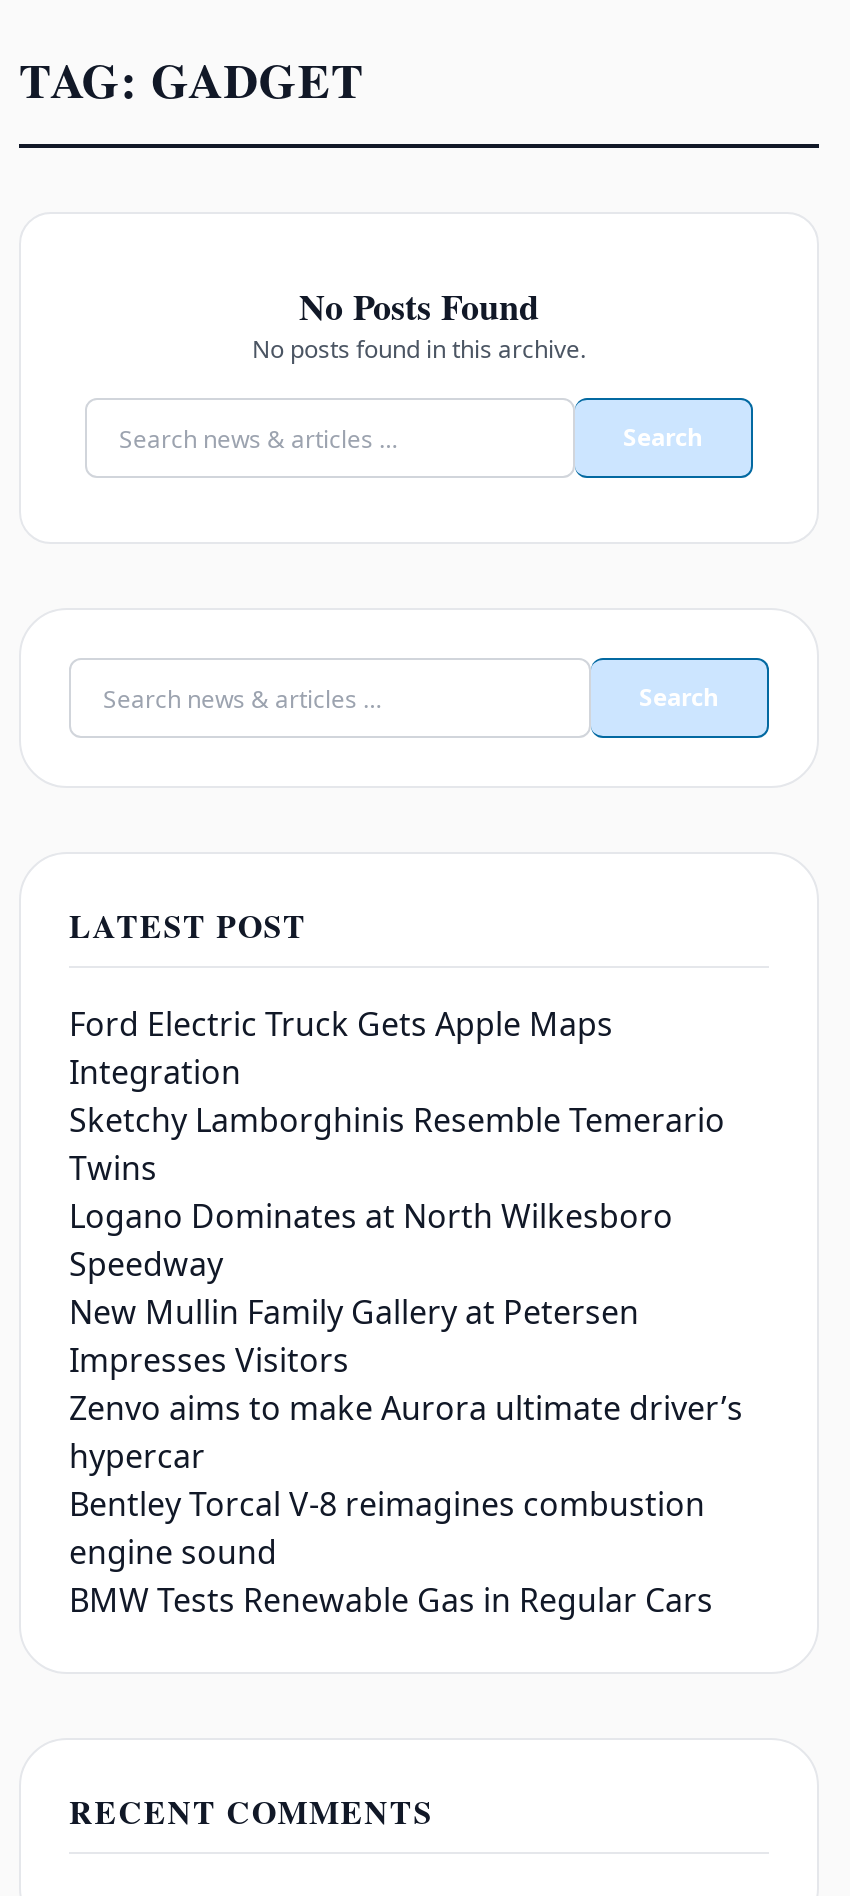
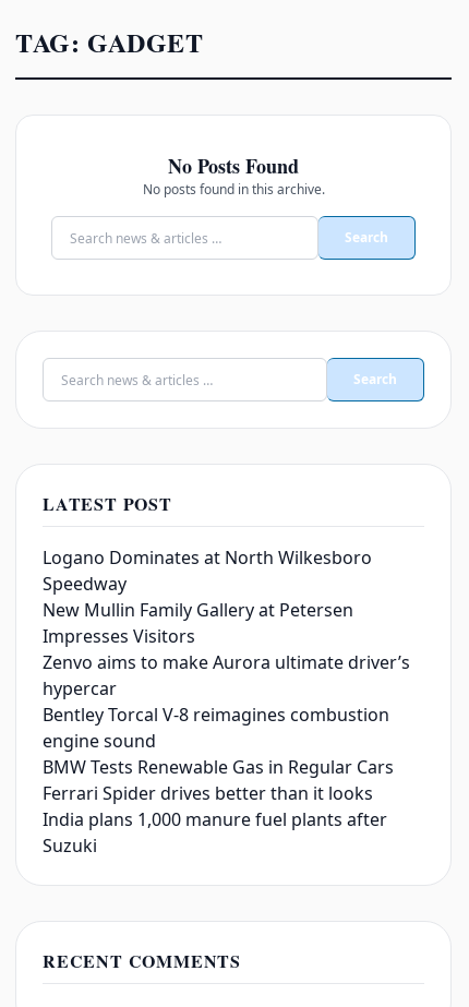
- Ford Electric Truck Gets Apple Maps
- Integration
- Sketchy Lamborghinis Resemble Temerario
- Twins

moved up: Logano Dominates at North Wilkesboro | Speedway | New Mullin Family Gallery at Petersen | ... | engine sound | BMW Tests Renewable Gas in Regular Cars

+ Ferrari Spider drives better than it looks
+ India plans 1,000 manure fuel plants after
+ Suzuki
